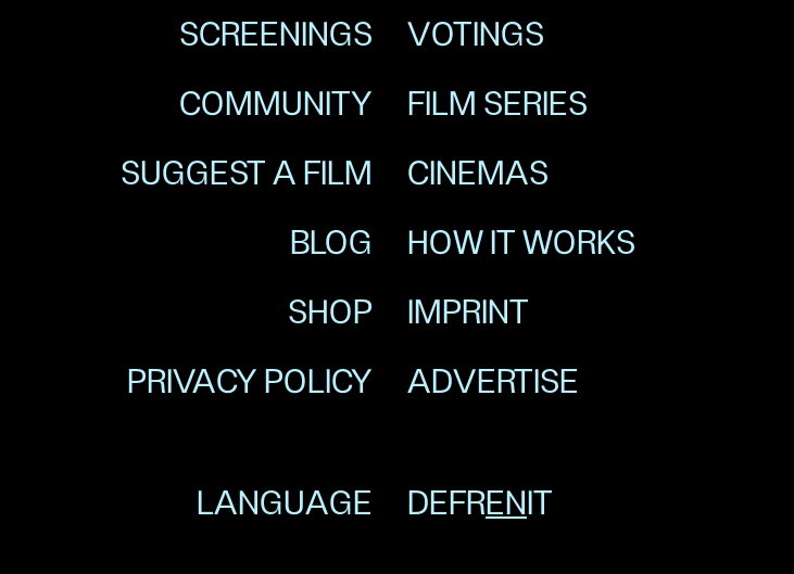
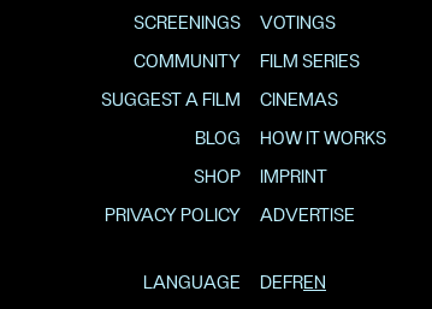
- DEFRENIT
+ DEFREN
